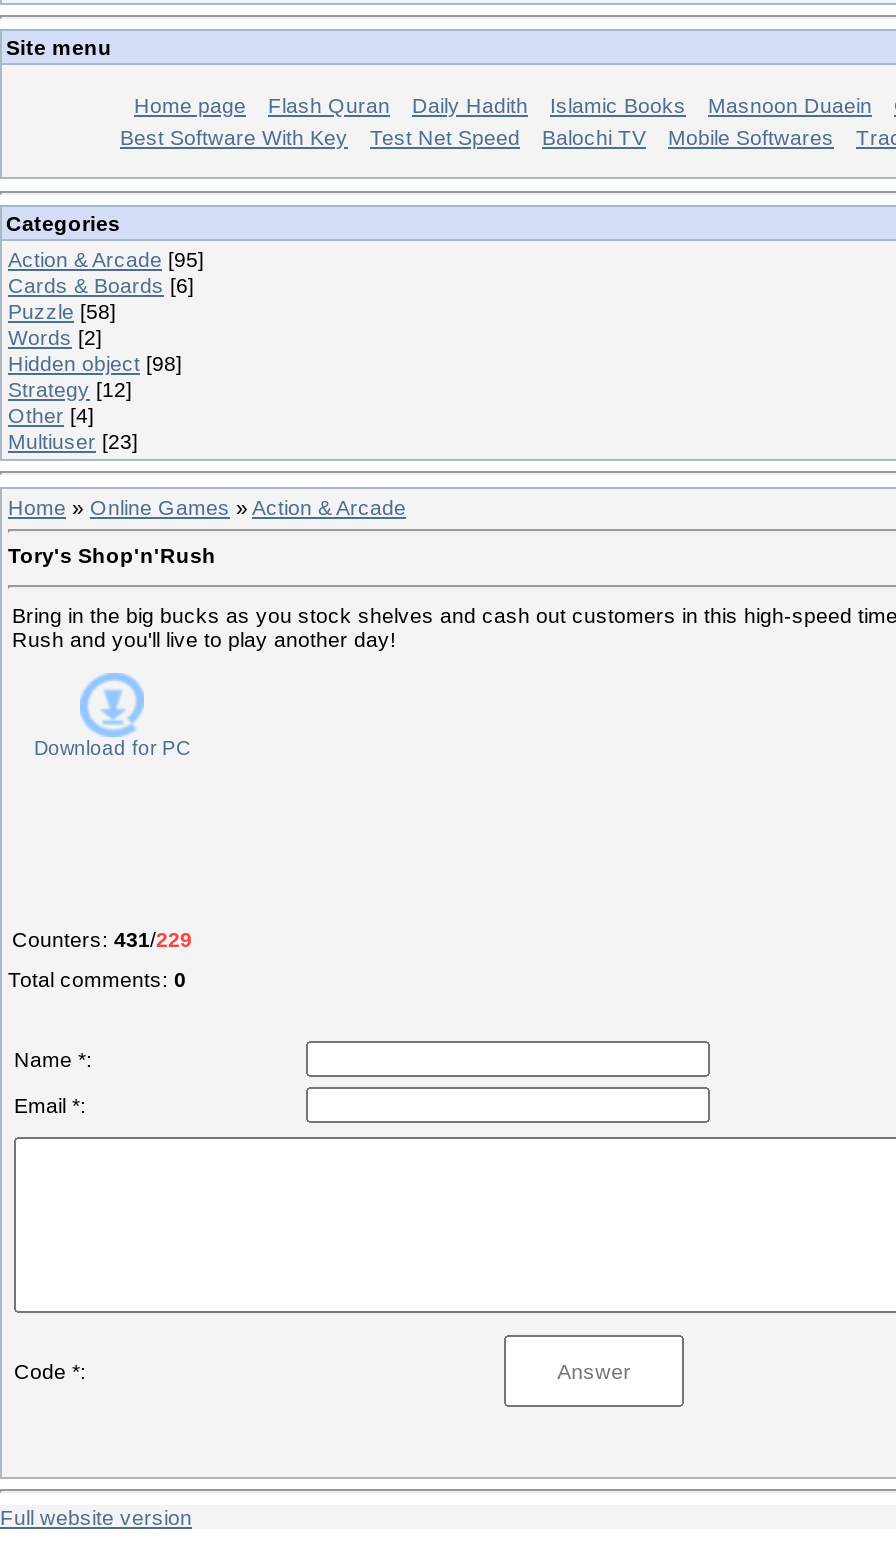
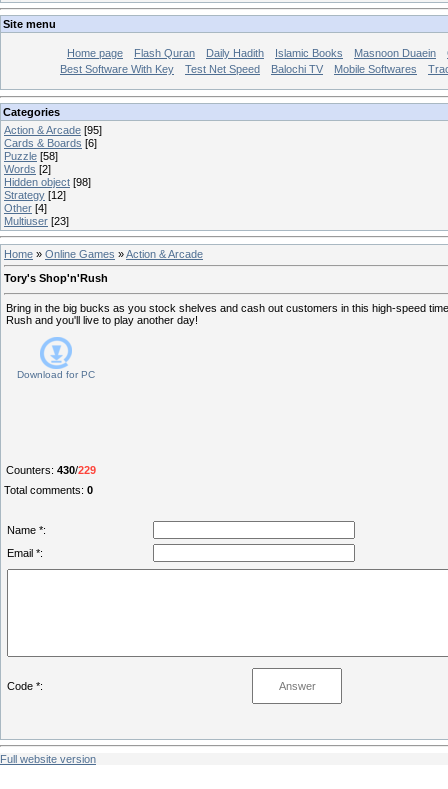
- Counters: 431 / 229
+ Counters: 430 / 229
